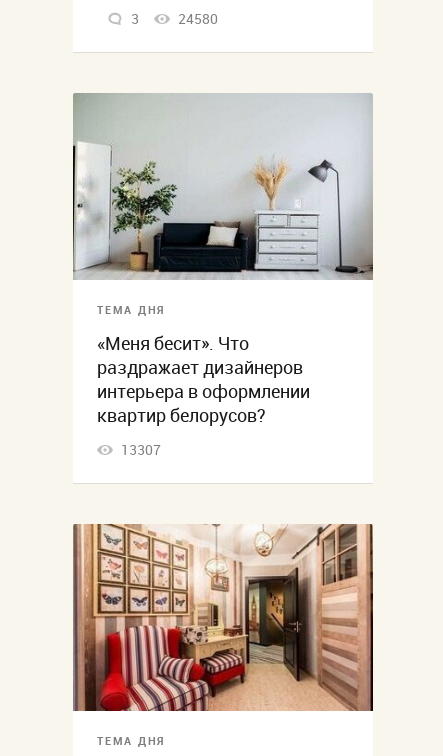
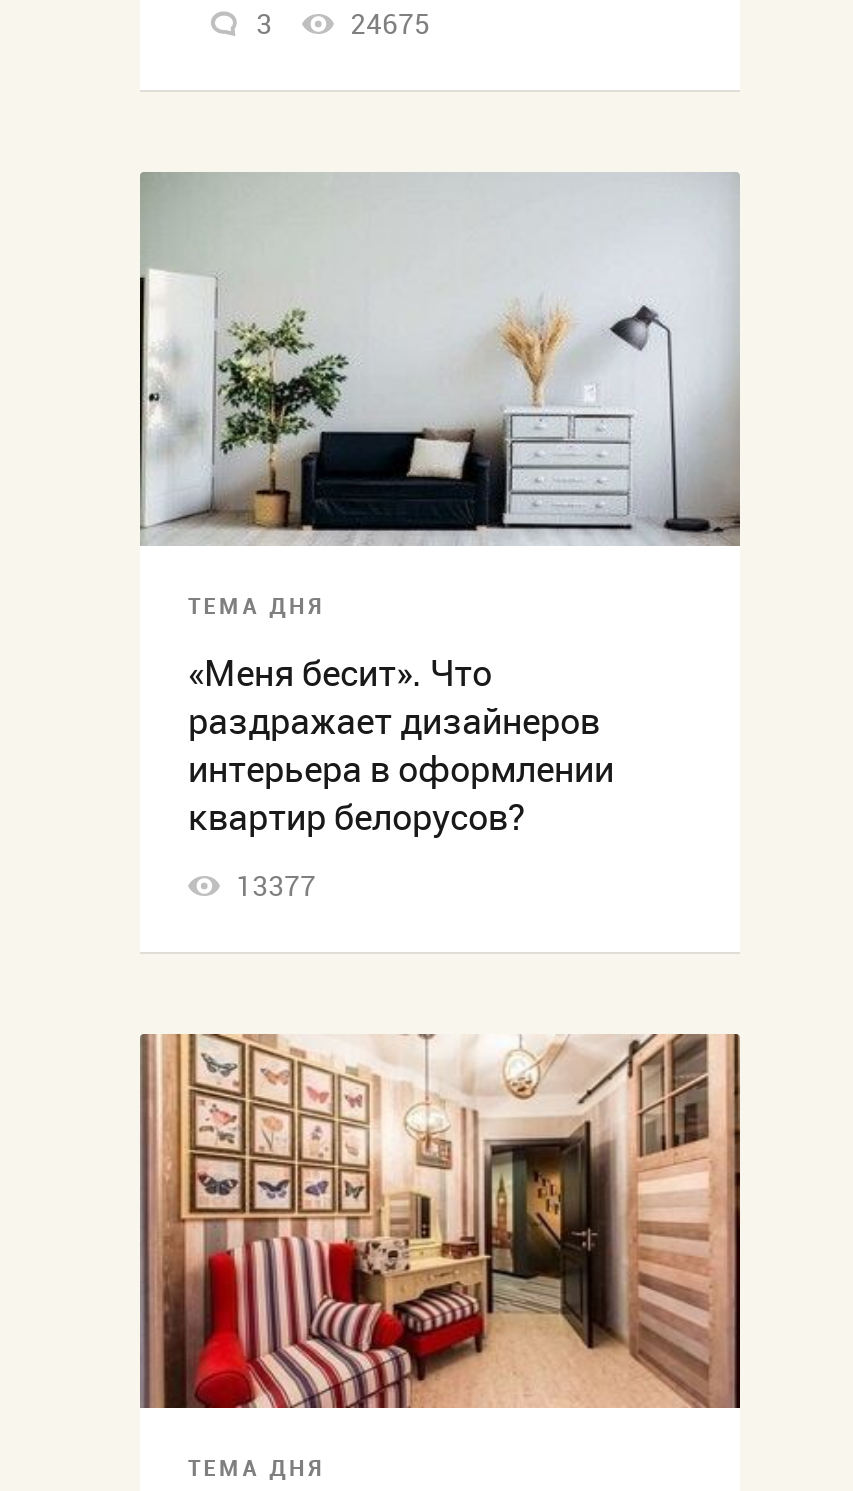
- 24580
+ 24675

- 13307
+ 13377
